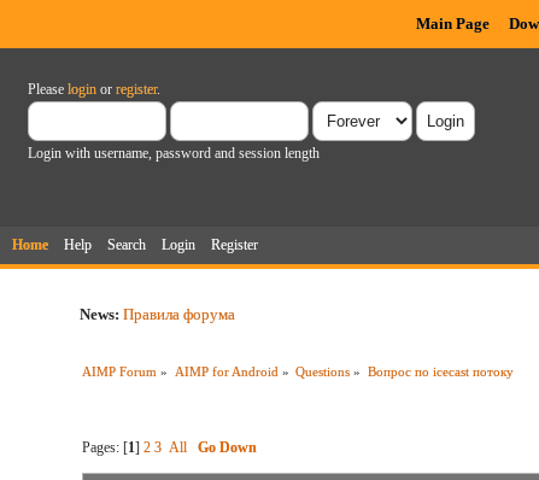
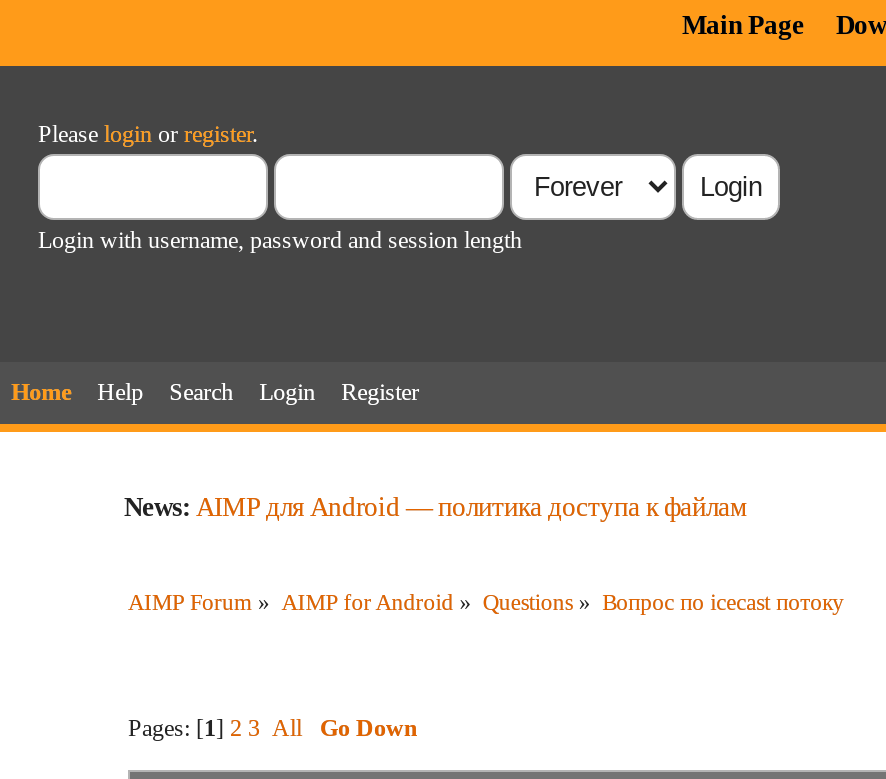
- News: Правила форума
+ News: AIMP для Android — политика доступа к файлам
